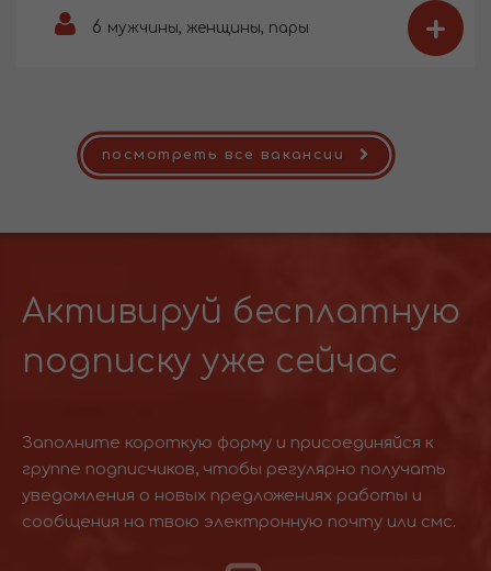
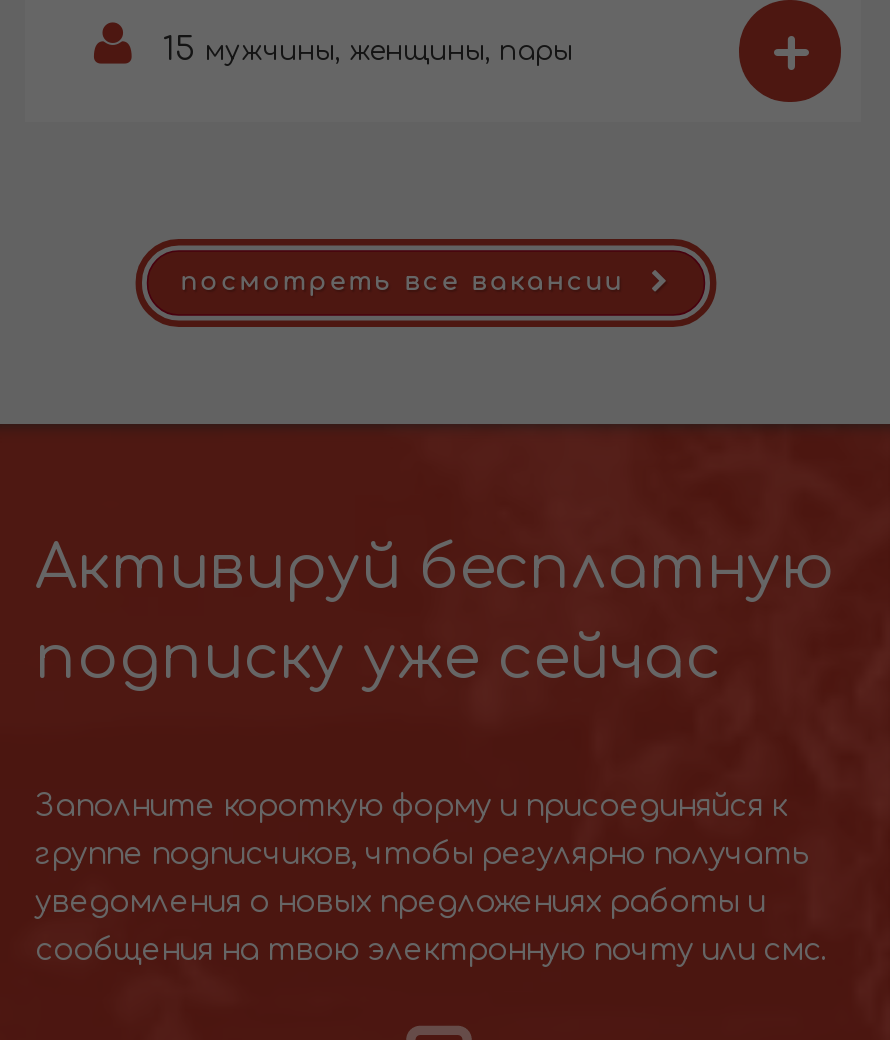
- 6 мужчины, женщины, пары
+ 15 мужчины, женщины, пары
